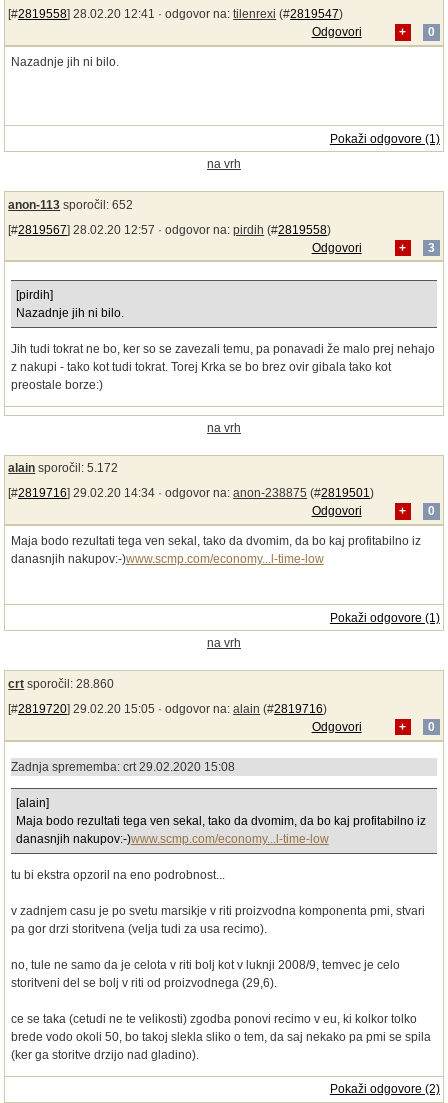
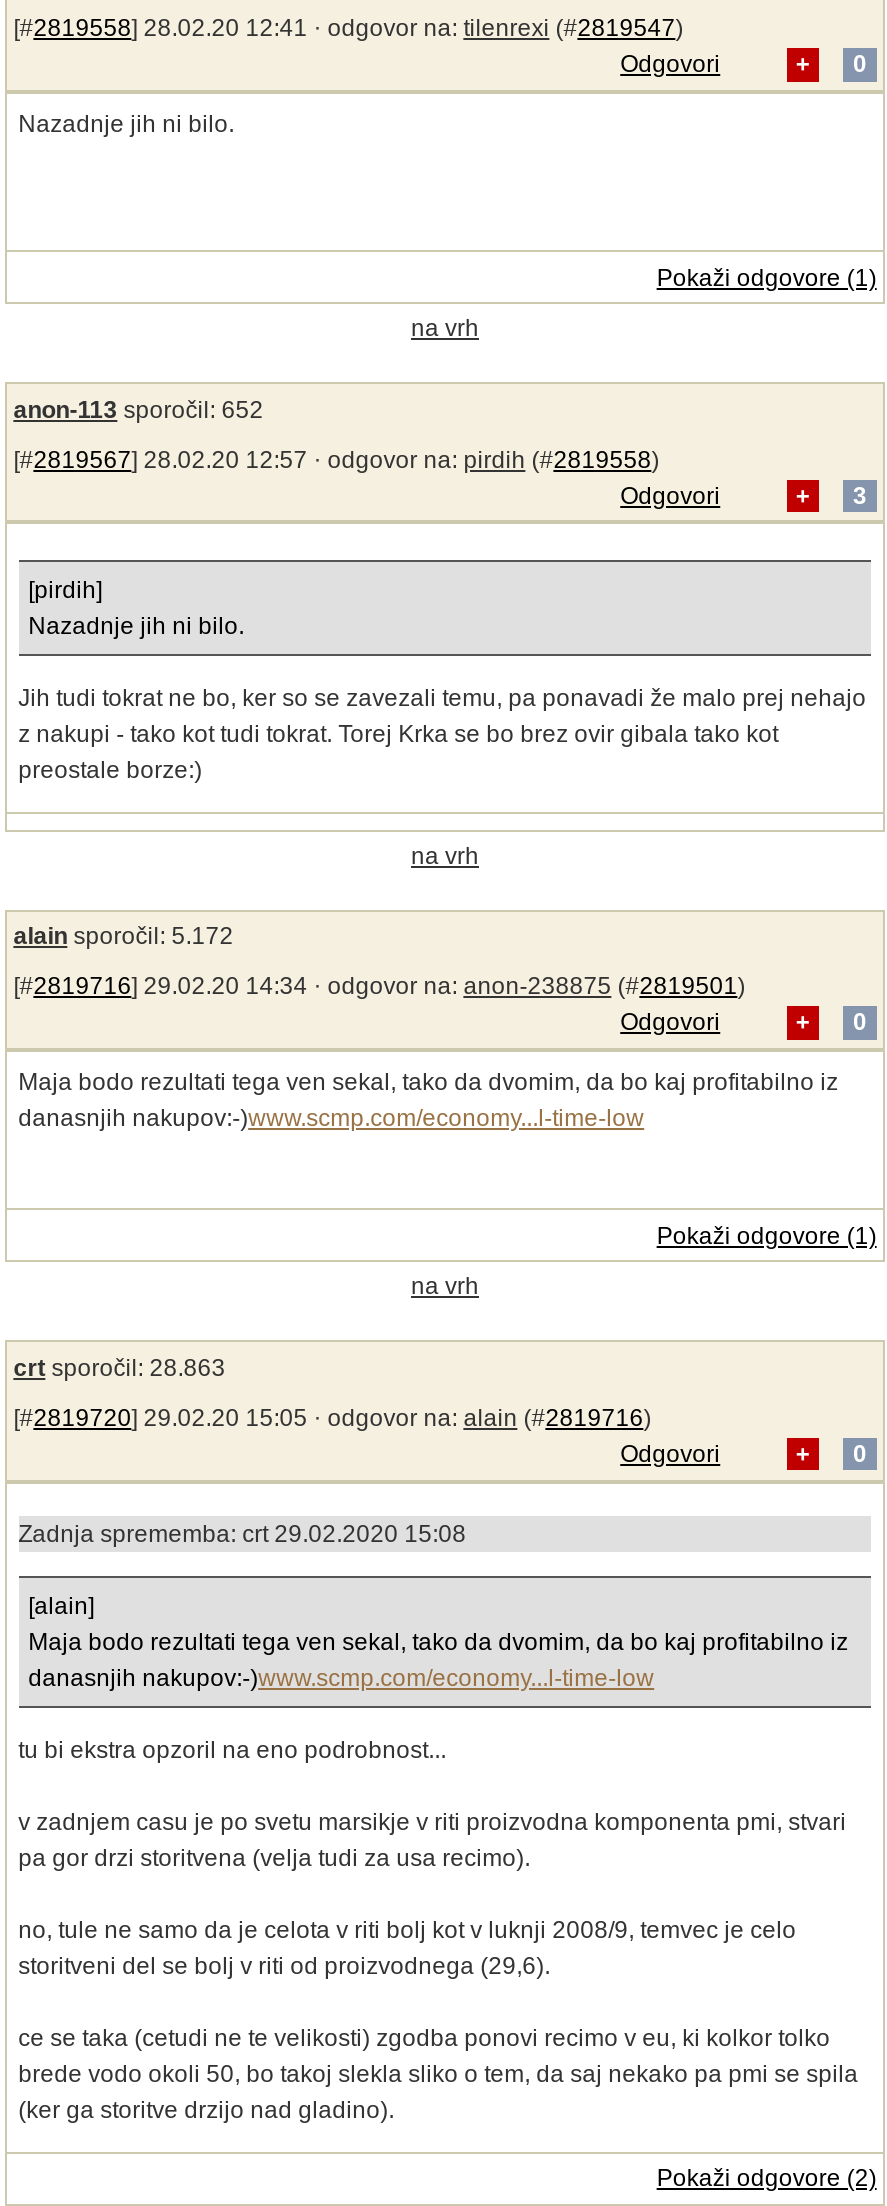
- crt sporočil: 28.860
+ crt sporočil: 28.863
